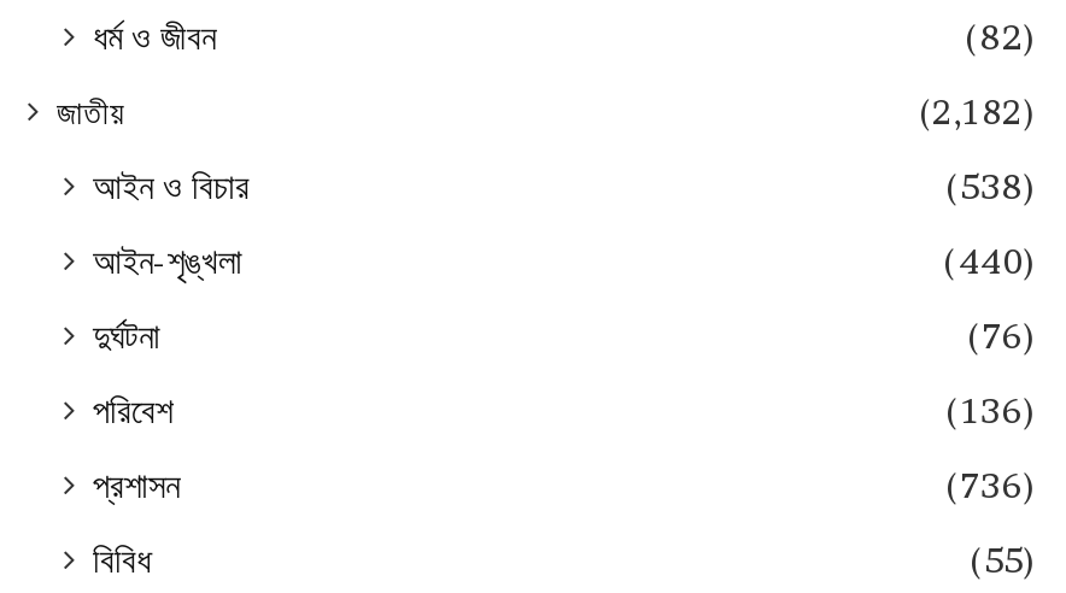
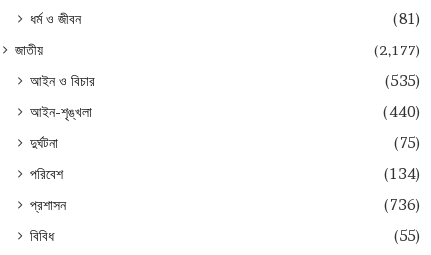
- (82)
+ (81)

- (2,182)
+ (2,177)

- (538)
+ (535)

- (76)
+ (75)

- (136)
+ (134)
